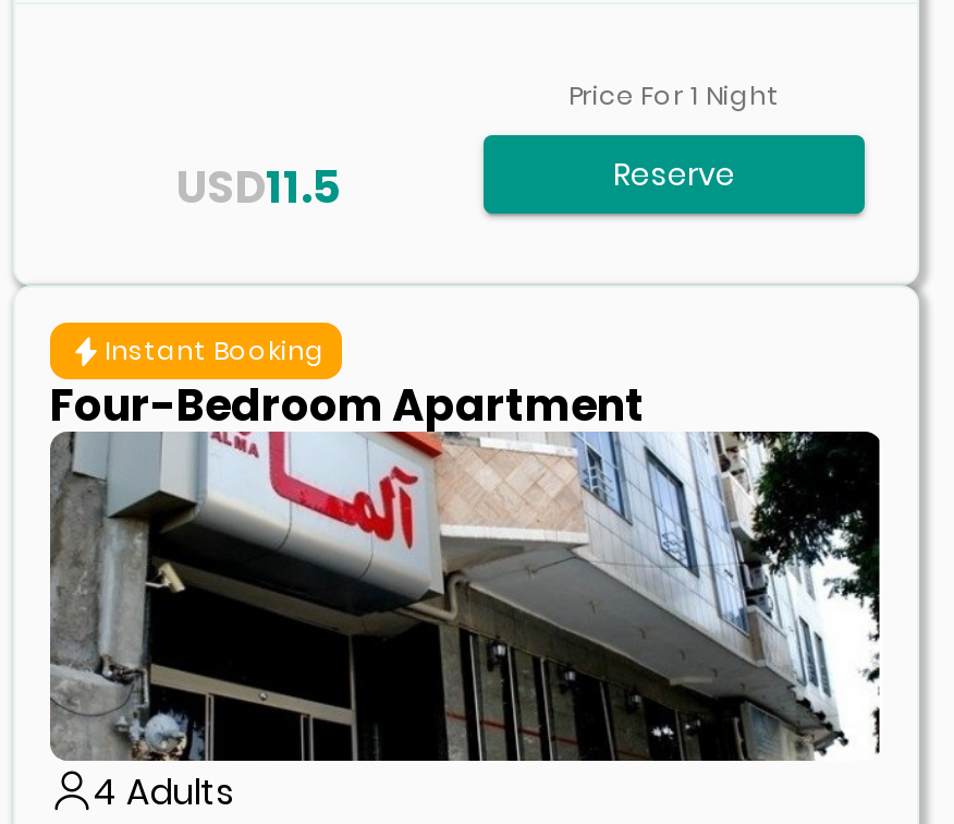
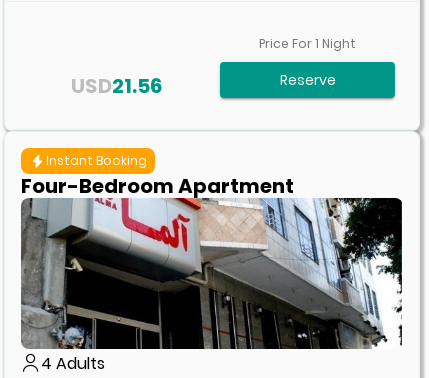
- USD 11.5
+ USD 21.56
